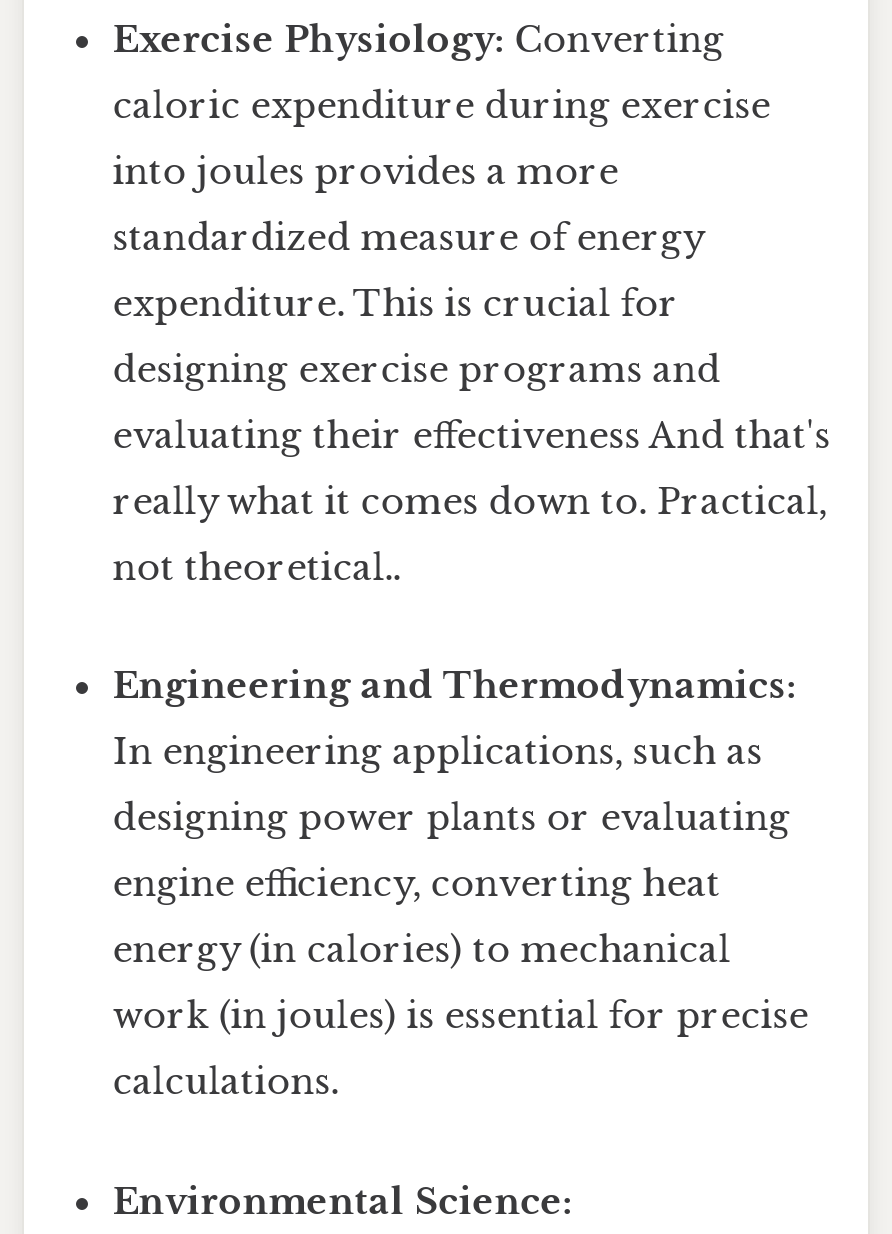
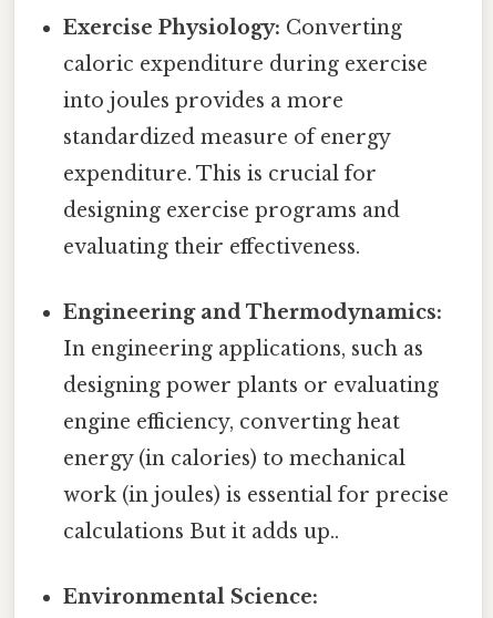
- evaluating their effectiveness And that's
- really what it comes down to. Practical,
- not theoretical..
+ evaluating their effectiveness.

- calculations.
+ calculations But it adds up..
